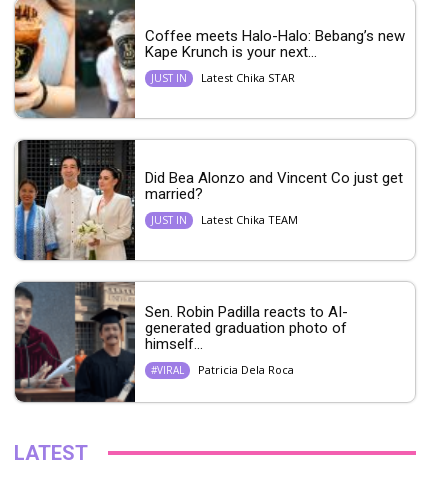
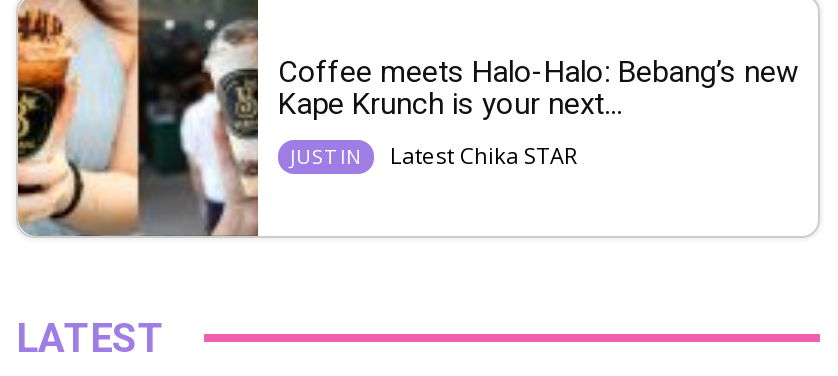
- [image]
- Did Bea Alonzo and Vincent Co just get
- married?
- JUST IN
- Latest Chika TEAM

- [image]
- Sen. Robin Padilla reacts to AI-
- generated graduation photo of
- himself...
- #VIRAL
- Patricia Dela Roca
